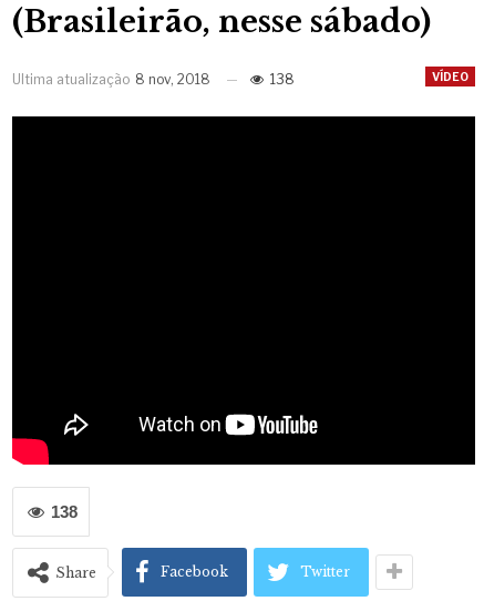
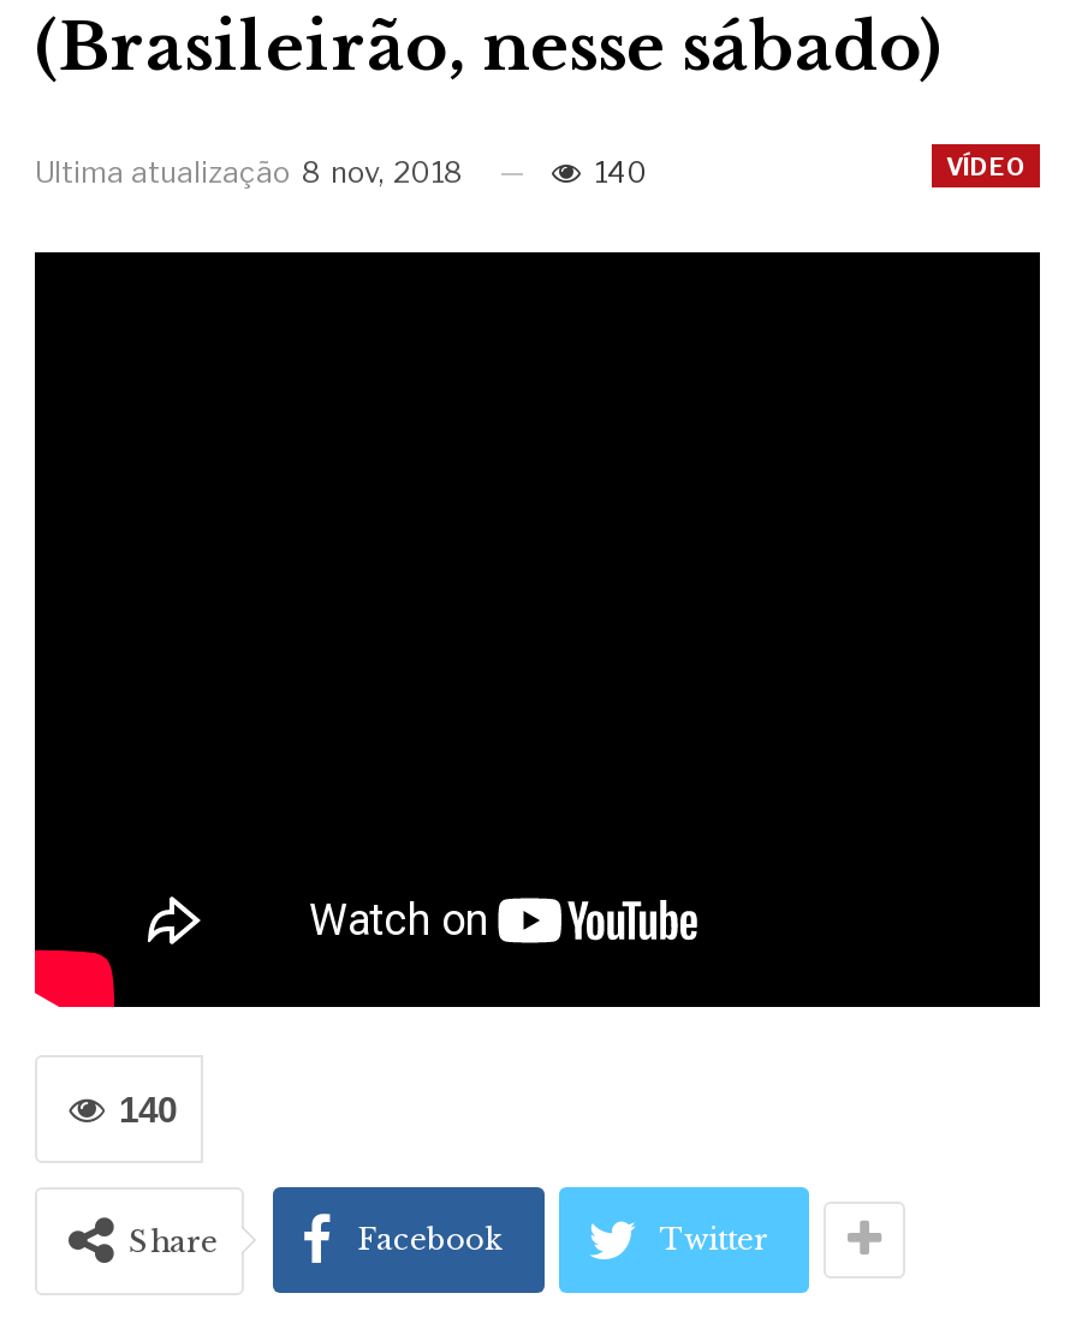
- 138
+ 140

- 138
+ 140
